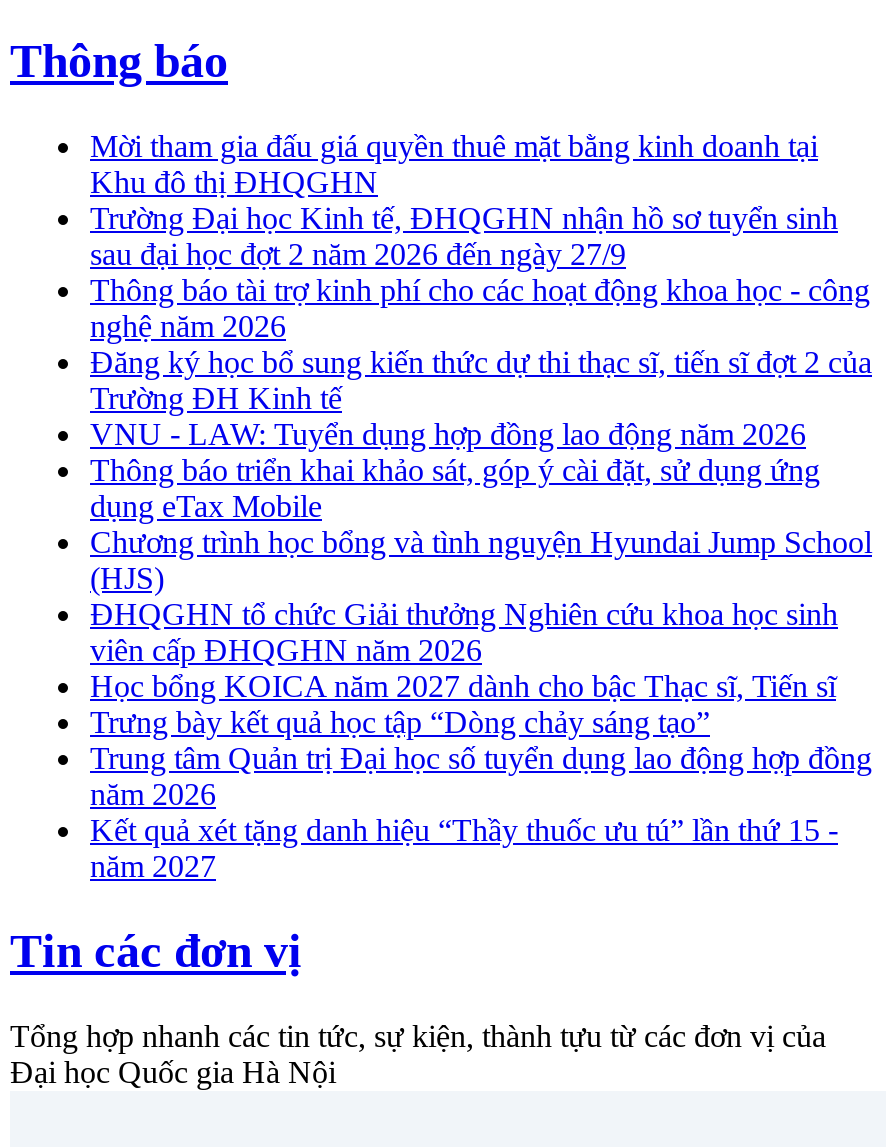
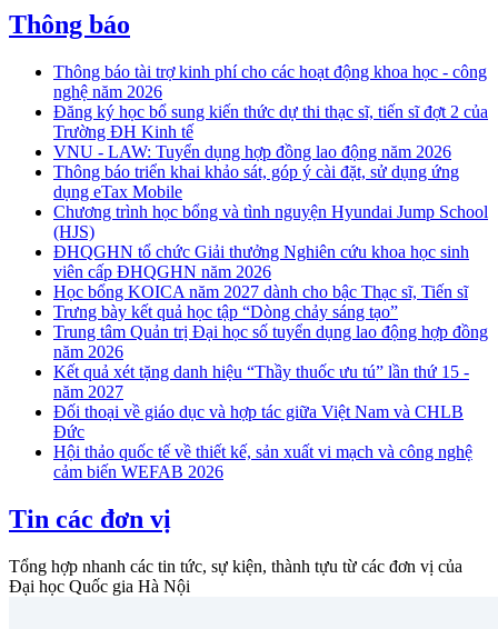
- Mời tham gia đấu giá quyền thuê mặt bằng kinh doanh tại
- Khu đô thị ĐHQGHN
- Trường Đại học Kinh tế, ĐHQGHN nhận hồ sơ tuyển sinh
- sau đại học đợt 2 năm 2026 đến ngày 27/9

moved up: Thông báo tài trợ kinh phí cho các hoạt động khoa học - công | nghệ năm 2026 | Đăng ký học bổ sung kiến thức dự thi thạc sĩ, tiến sĩ đợt 2 của | ... | Kết quả xét tặng danh hiệu “Thầy thuốc ưu tú” lần thứ 15 - | năm 2027

+ Đối thoại về giáo dục và hợp tác giữa Việt Nam và CHLB
+ Đức
+ Hội thảo quốc tế về thiết kế, sản xuất vi mạch và công nghệ
+ cảm biến WEFAB 2026
